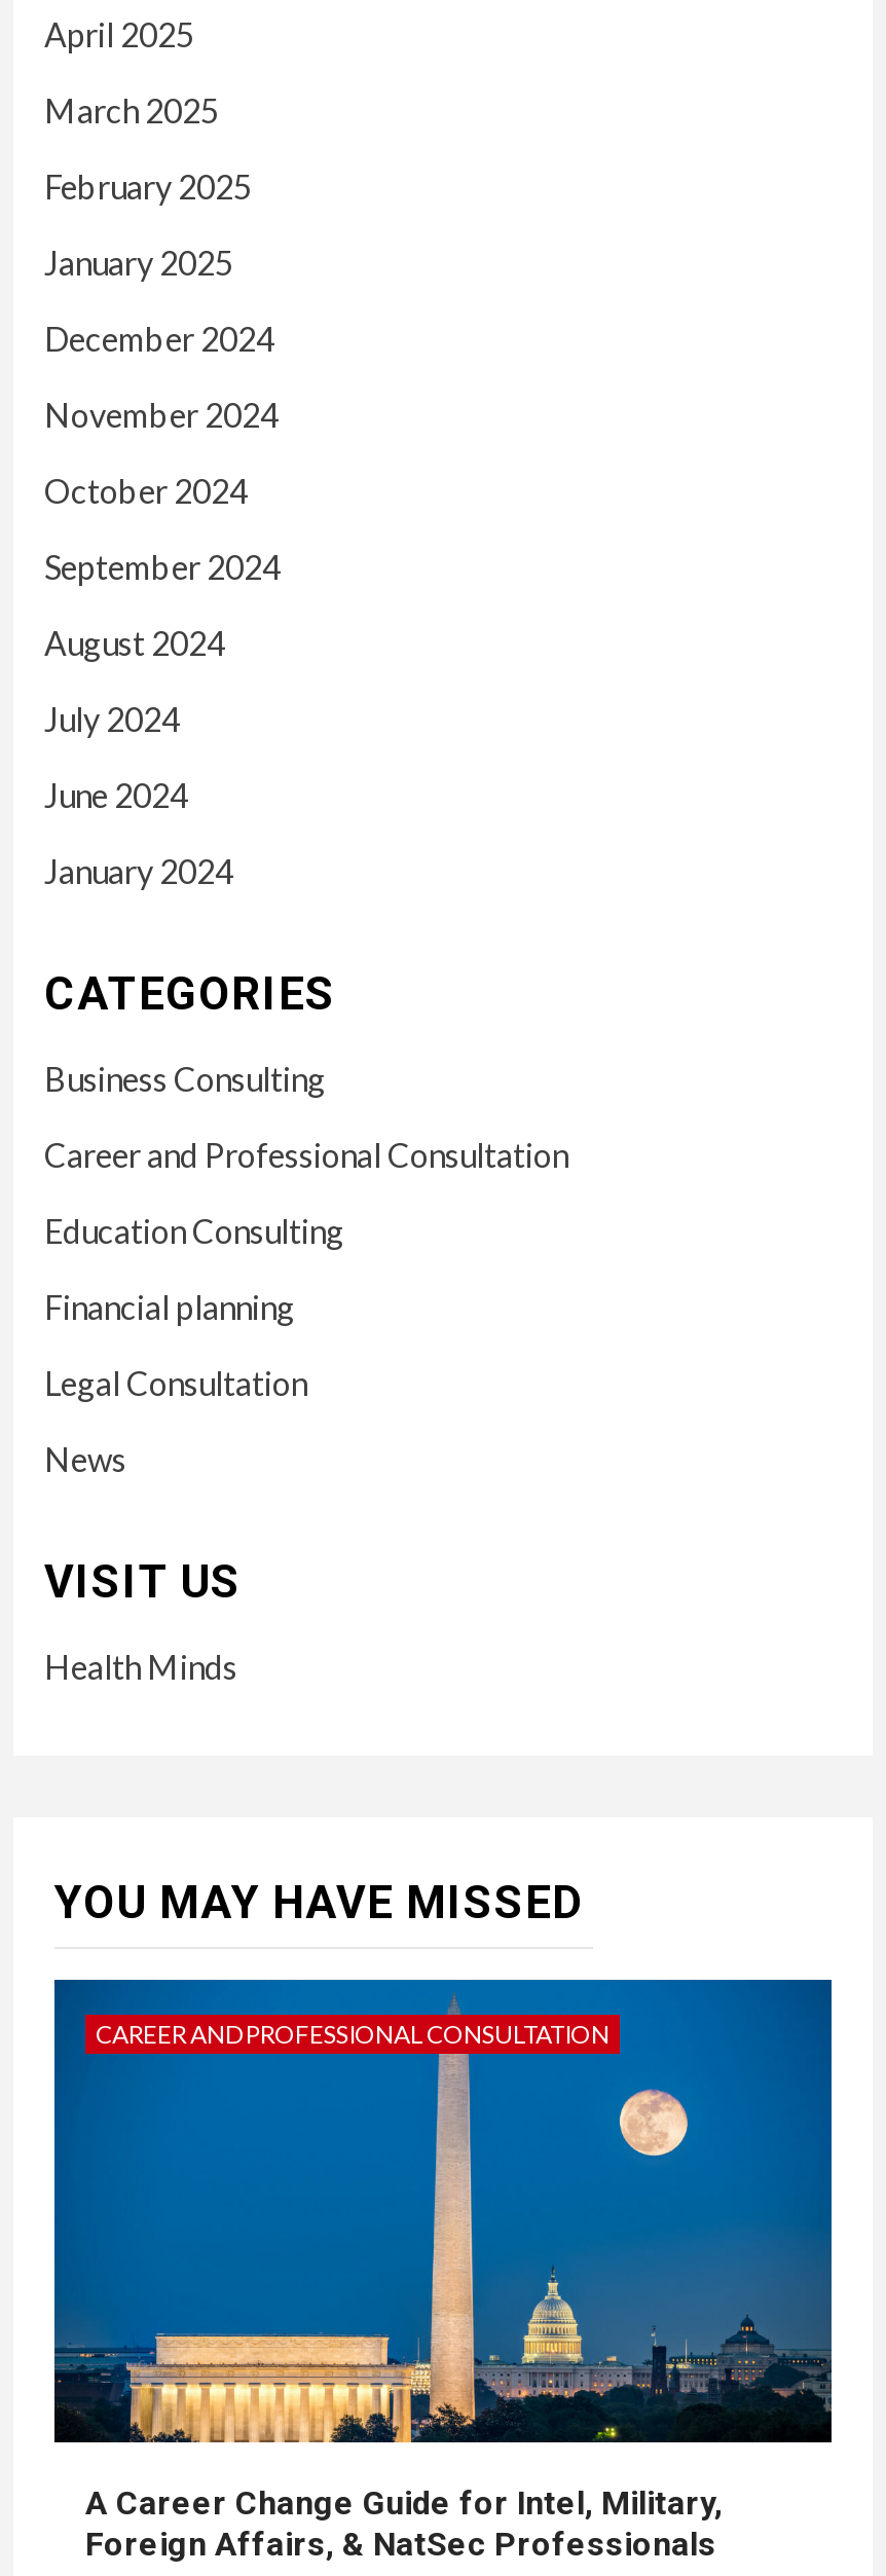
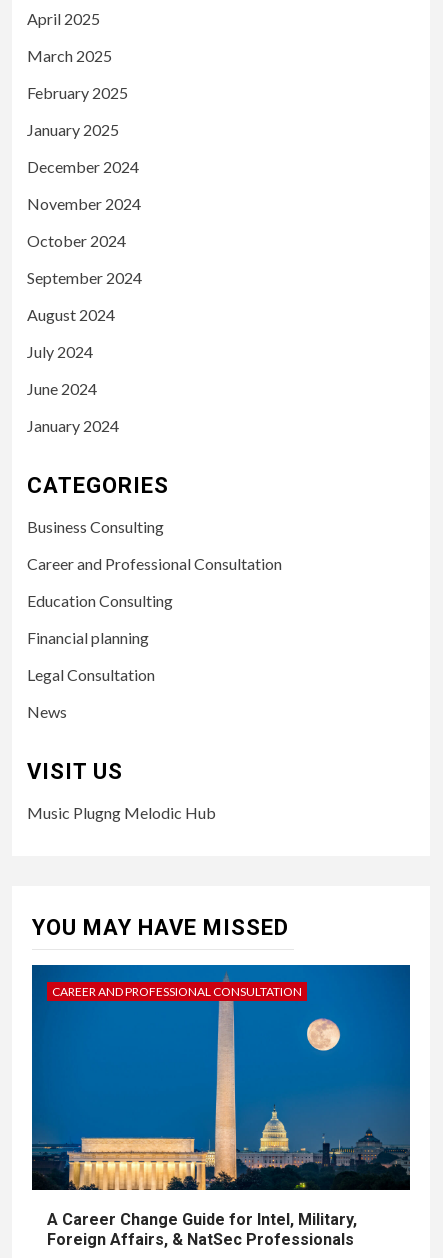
- Health Minds
+ Music Plugng Melodic Hub
